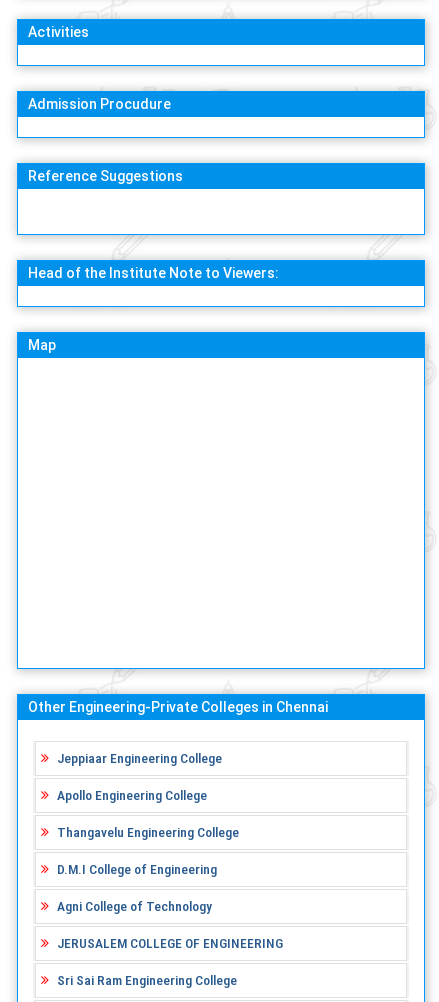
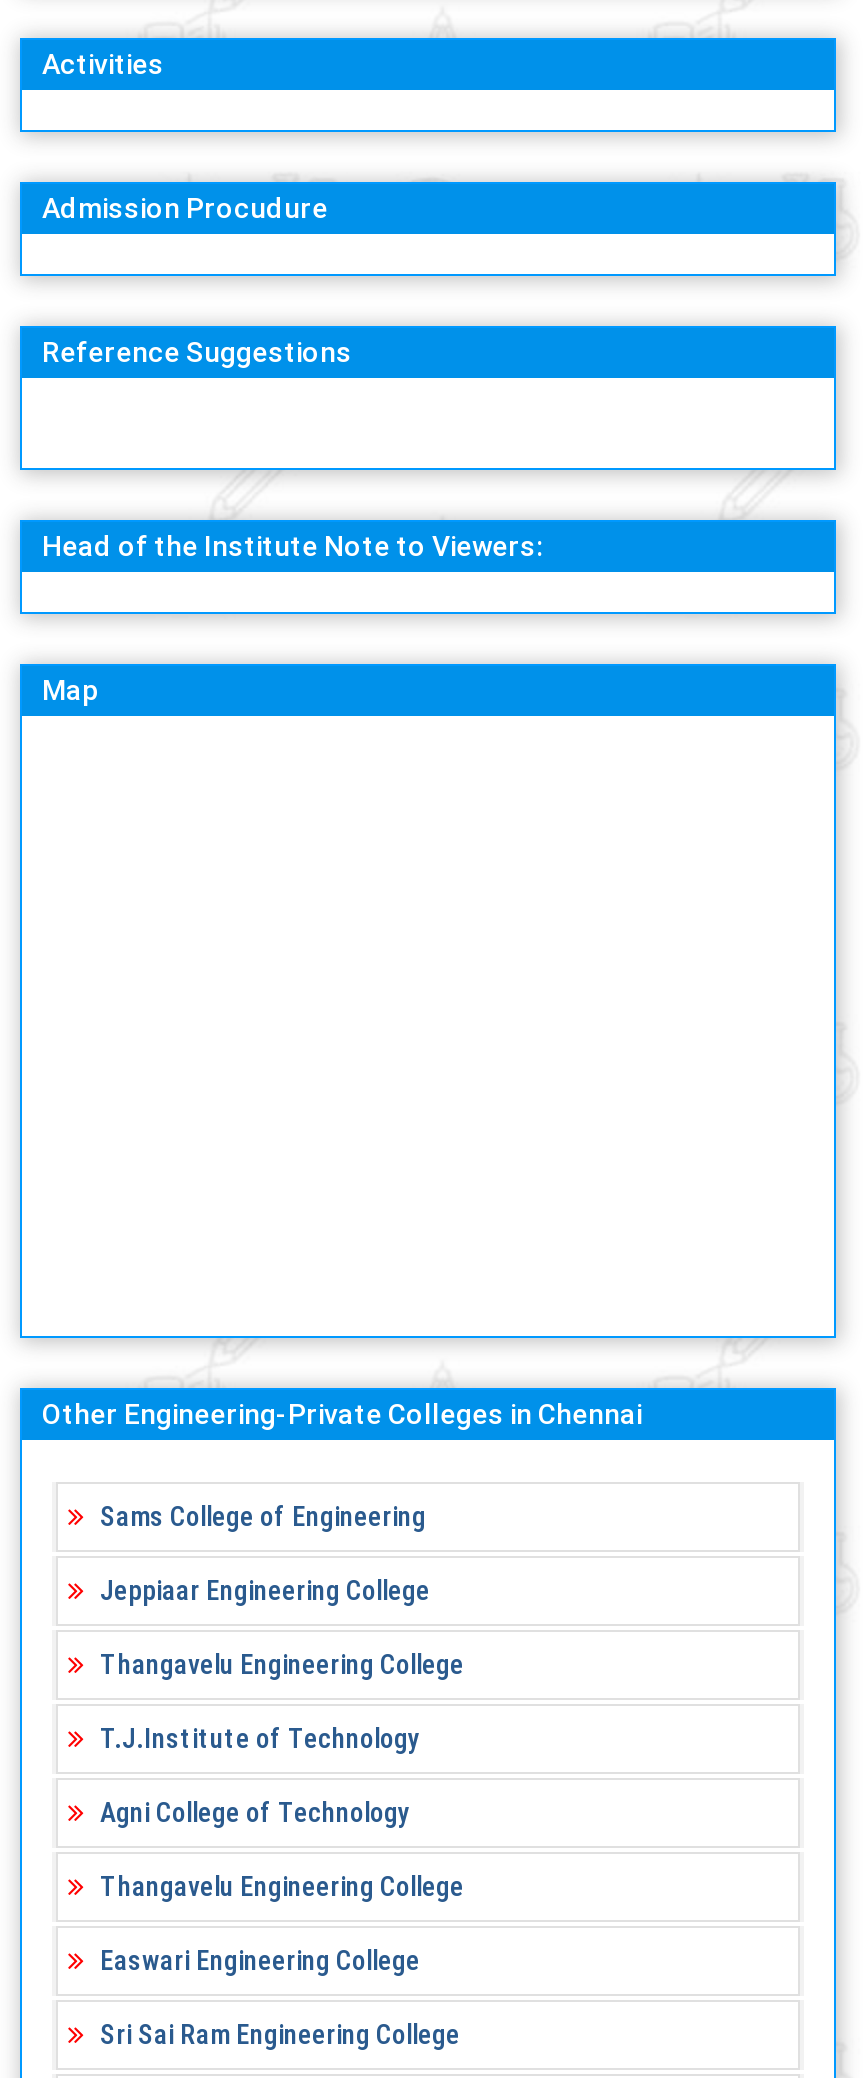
+ Sams College of Engineering

- Apollo Engineering College

- D.M.I College of Engineering
+ T.J.Institute of Technology

- JERUSALEM COLLEGE OF ENGINEERING
+ Thangavelu Engineering College
+ Easwari Engineering College
